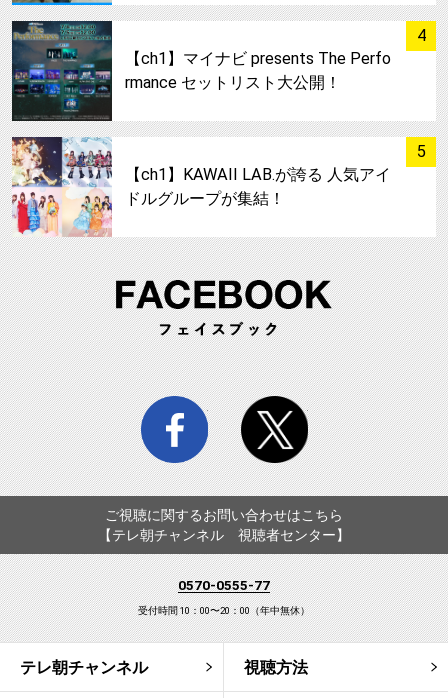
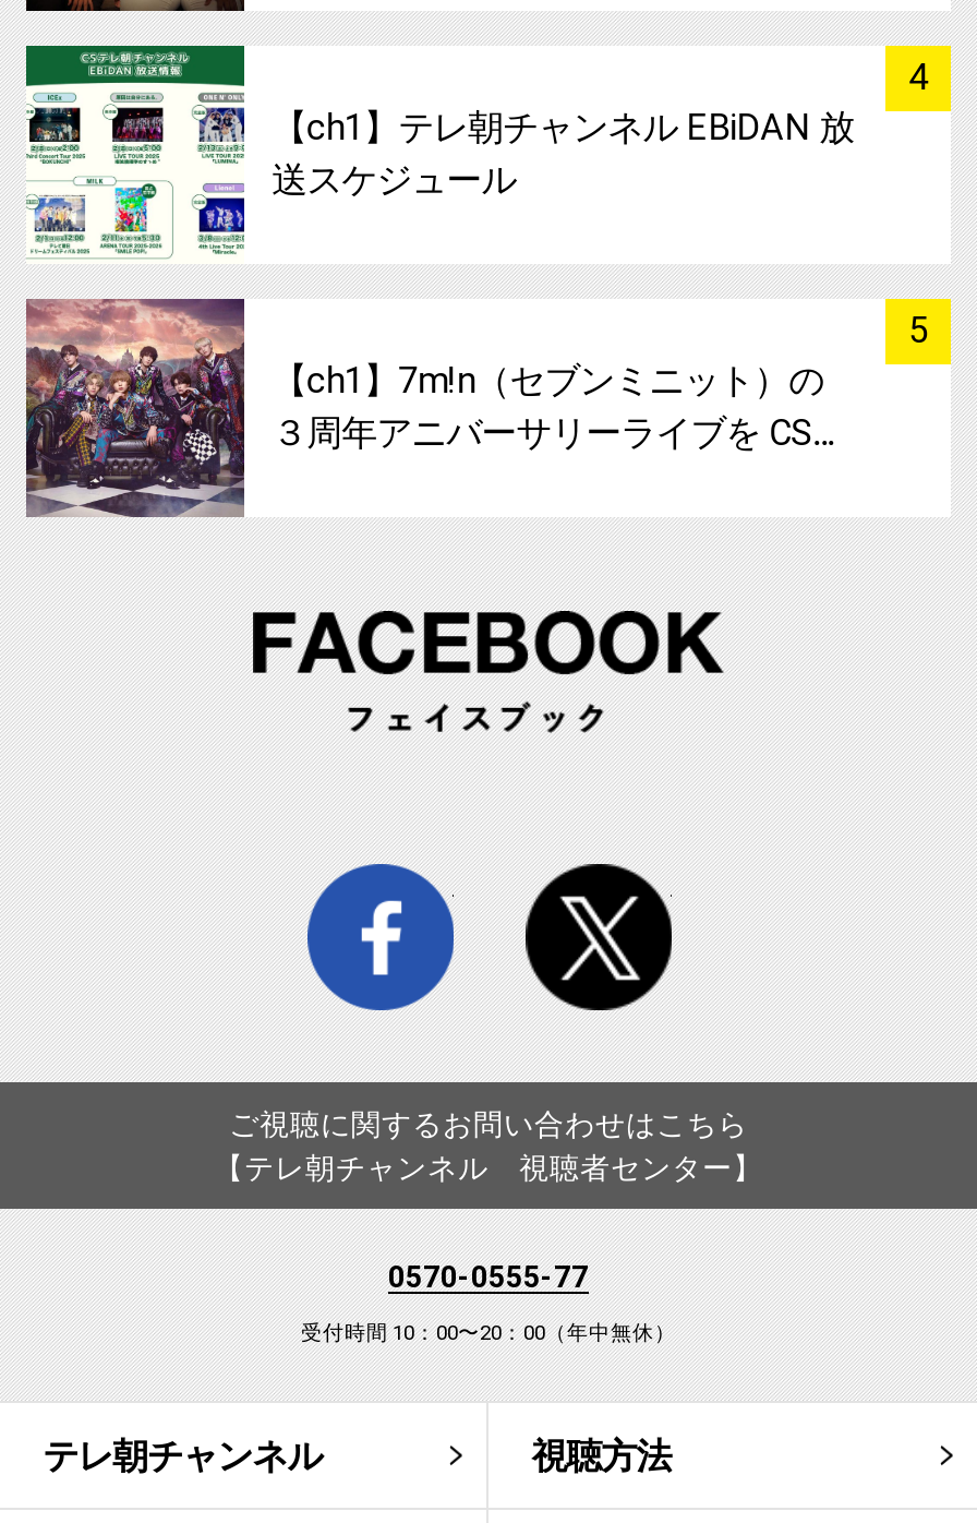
- [image]
- 【ch1】マイナビ presents The Perfo
- rmance セットリスト大公開！
+ [image]
+ 【ch1】テレ朝チャンネル EBiDAN 放
+ 送スケジュール

- [image]
- 【ch1】KAWAII LAB.が誇る 人気アイ
- ドルグループが集結！
+ [image]
+ 【ch1】7m!n（セブンミニット）の
+ ３周年アニバーサリーライブを CS…
